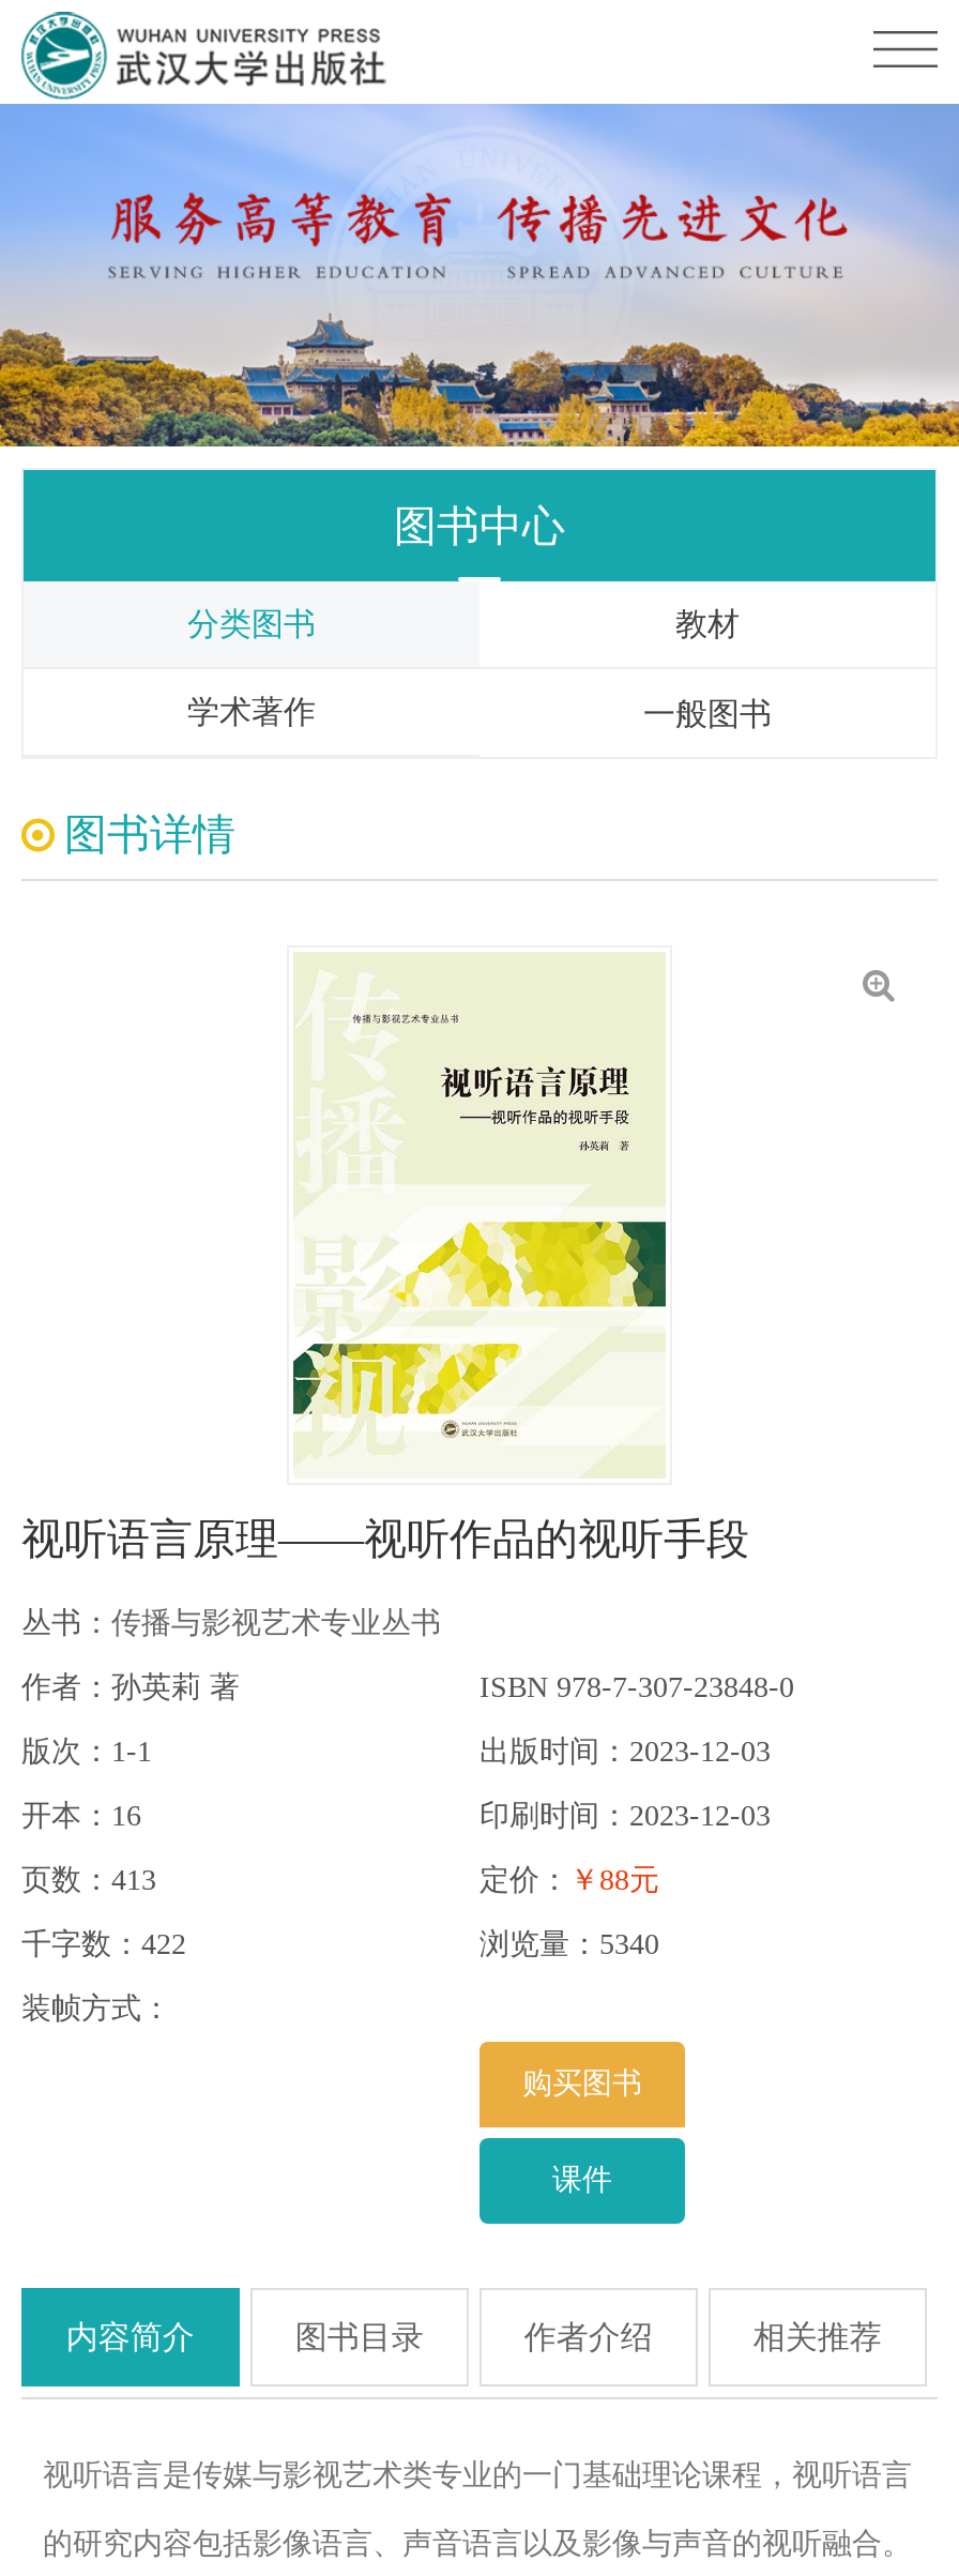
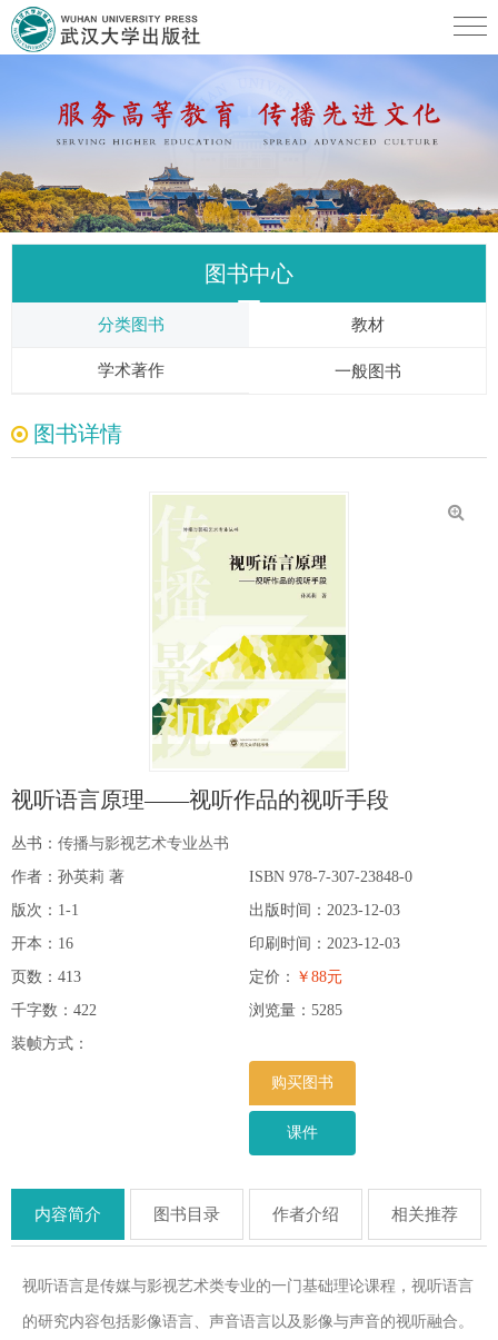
- 浏览量：5340
+ 浏览量：5285
